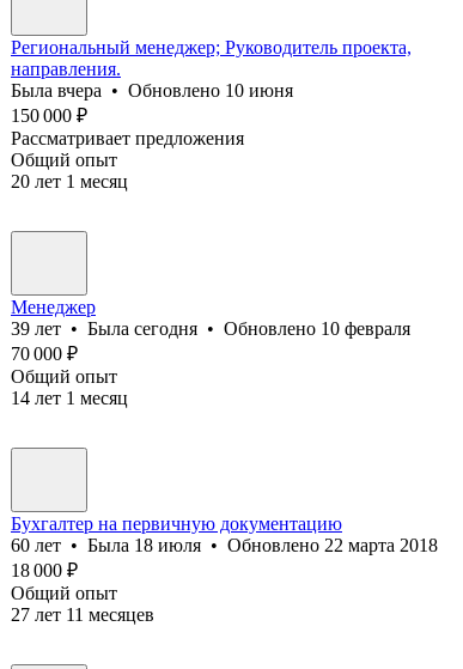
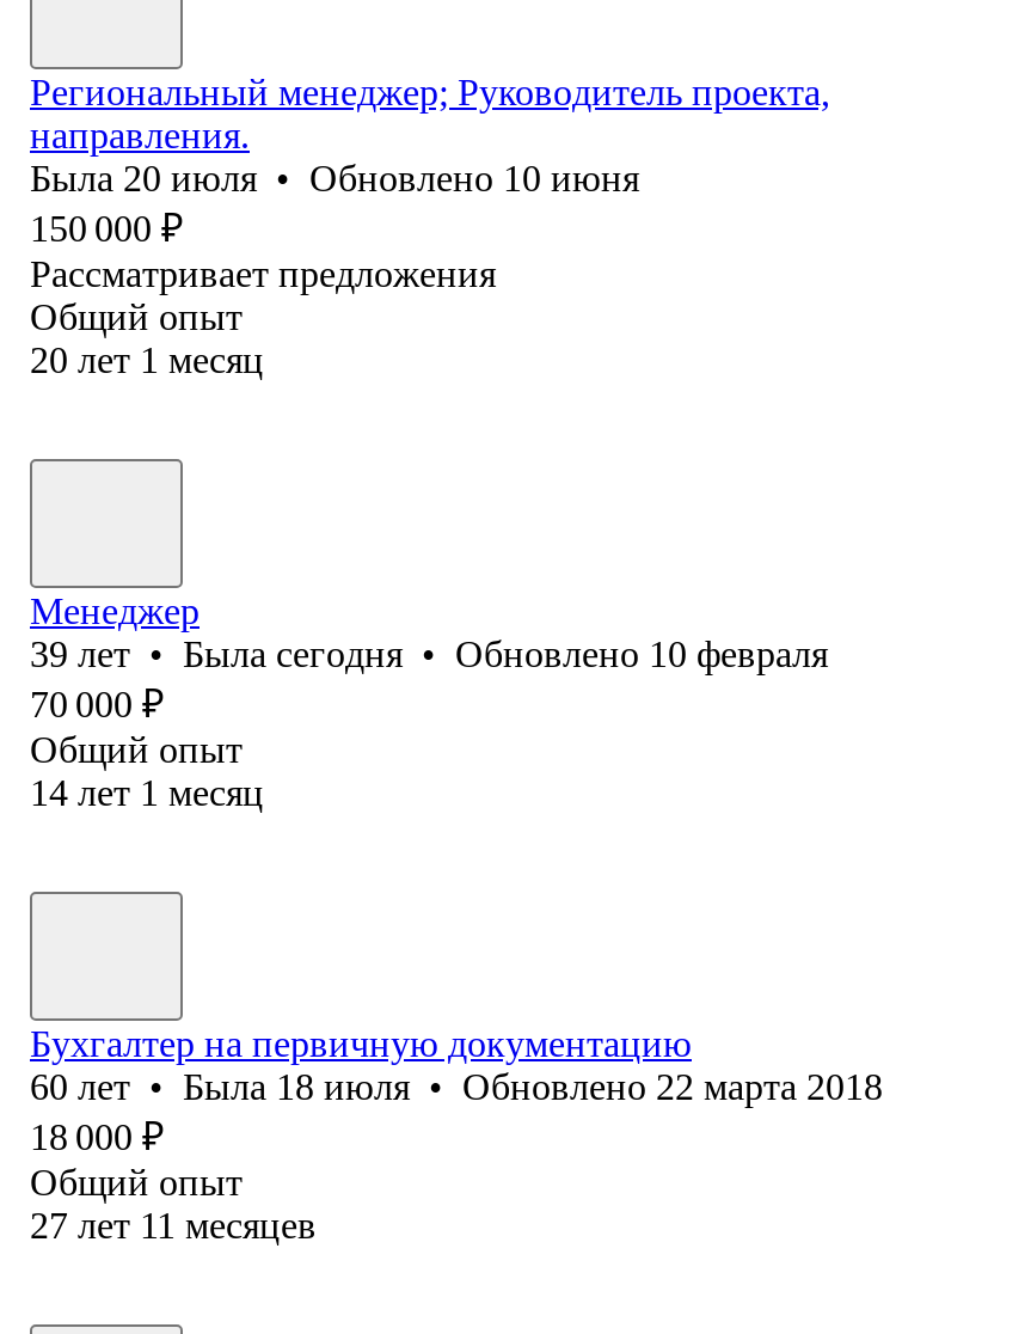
- Была вчера • Обновлено 10 июня
+ Была 20 июля • Обновлено 10 июня
